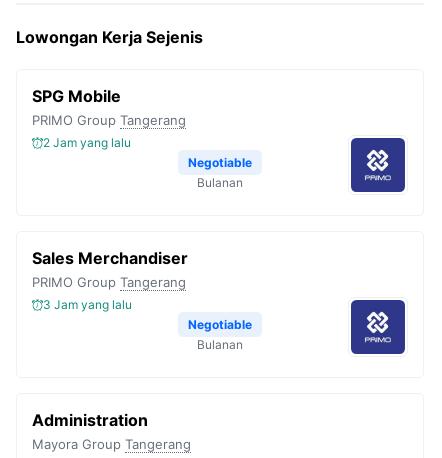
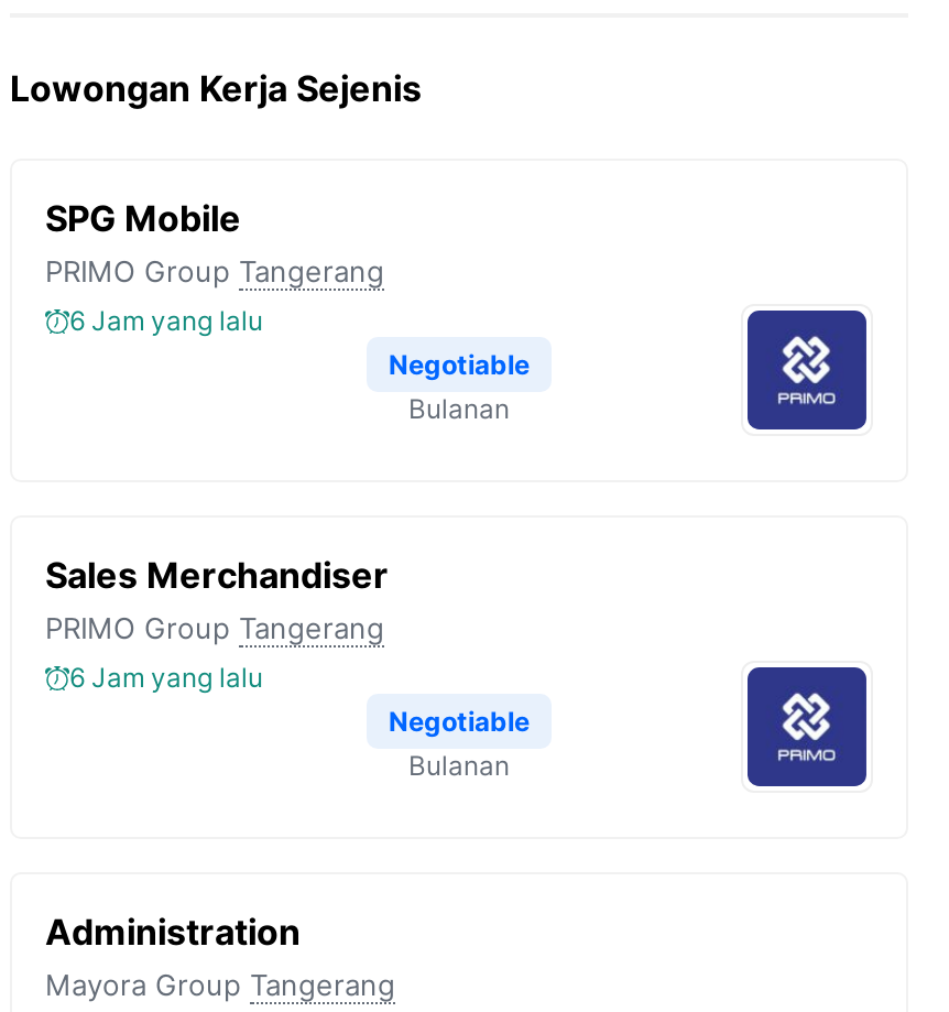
- 2 Jam yang lalu
+ 6 Jam yang lalu

- 3 Jam yang lalu
+ 6 Jam yang lalu
